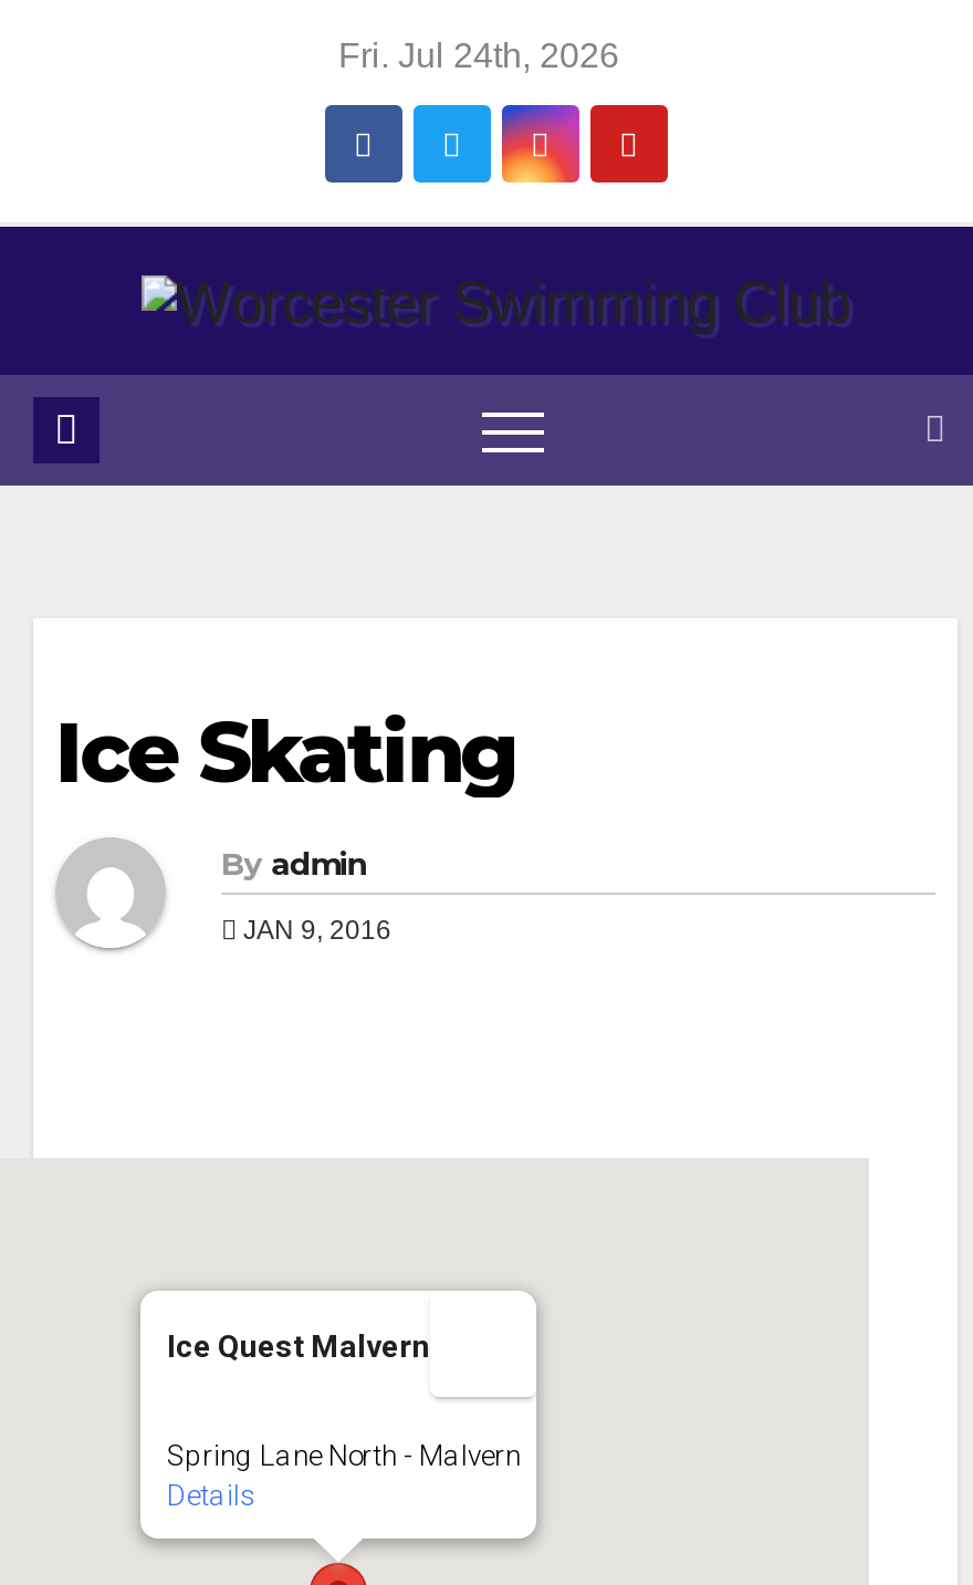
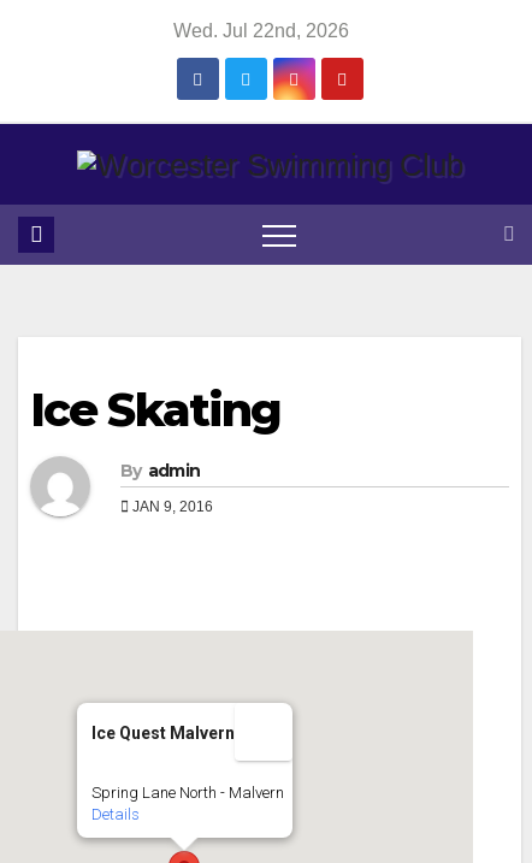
- Fri. Jul 24th, 2026
+ Wed. Jul 22nd, 2026
